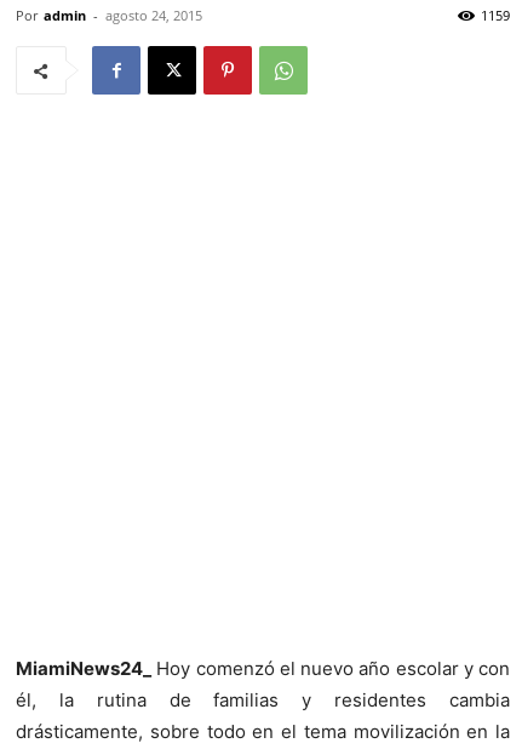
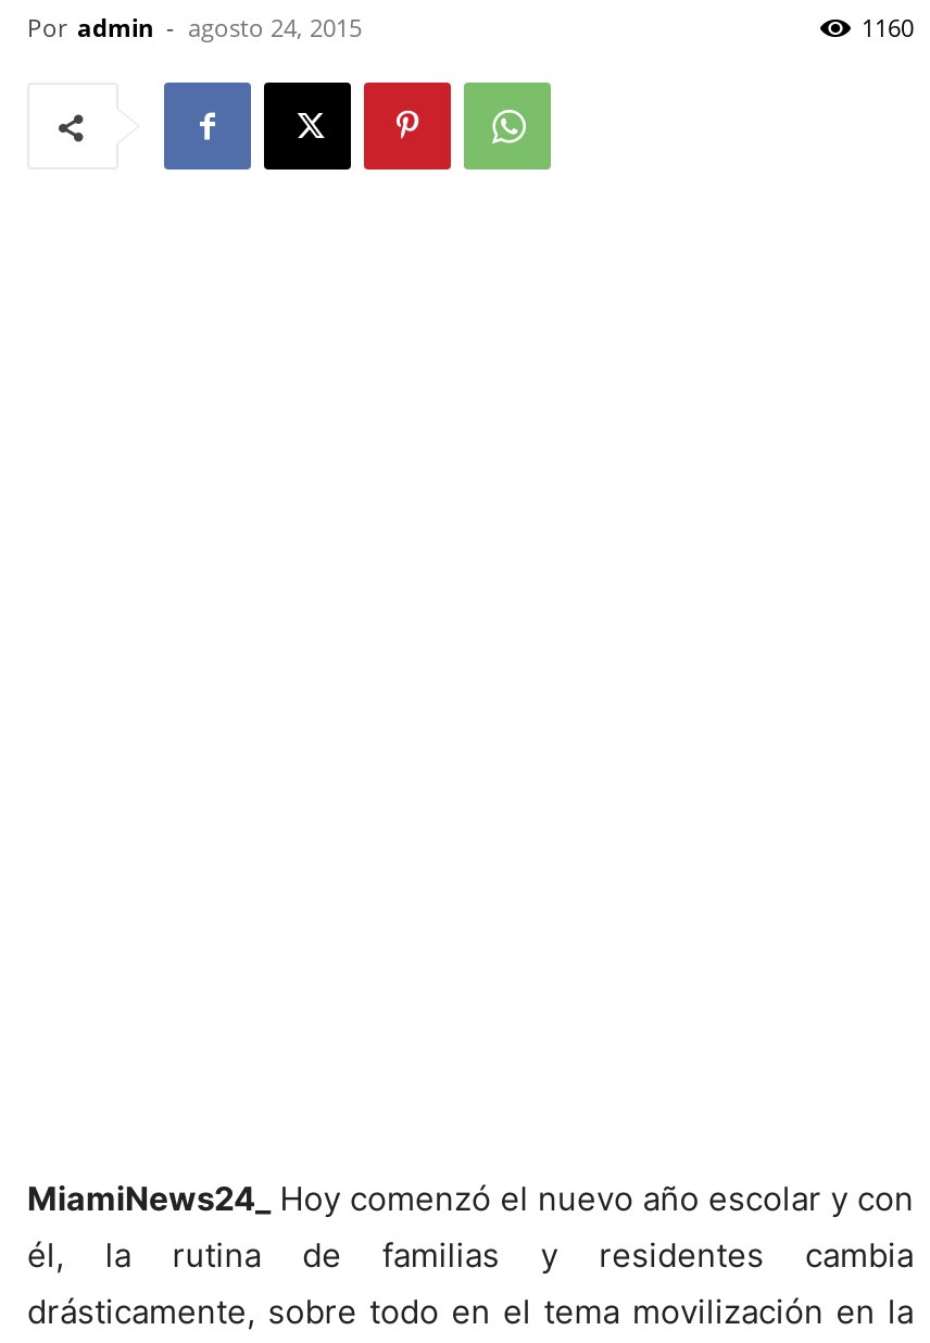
- 1159
+ 1160
